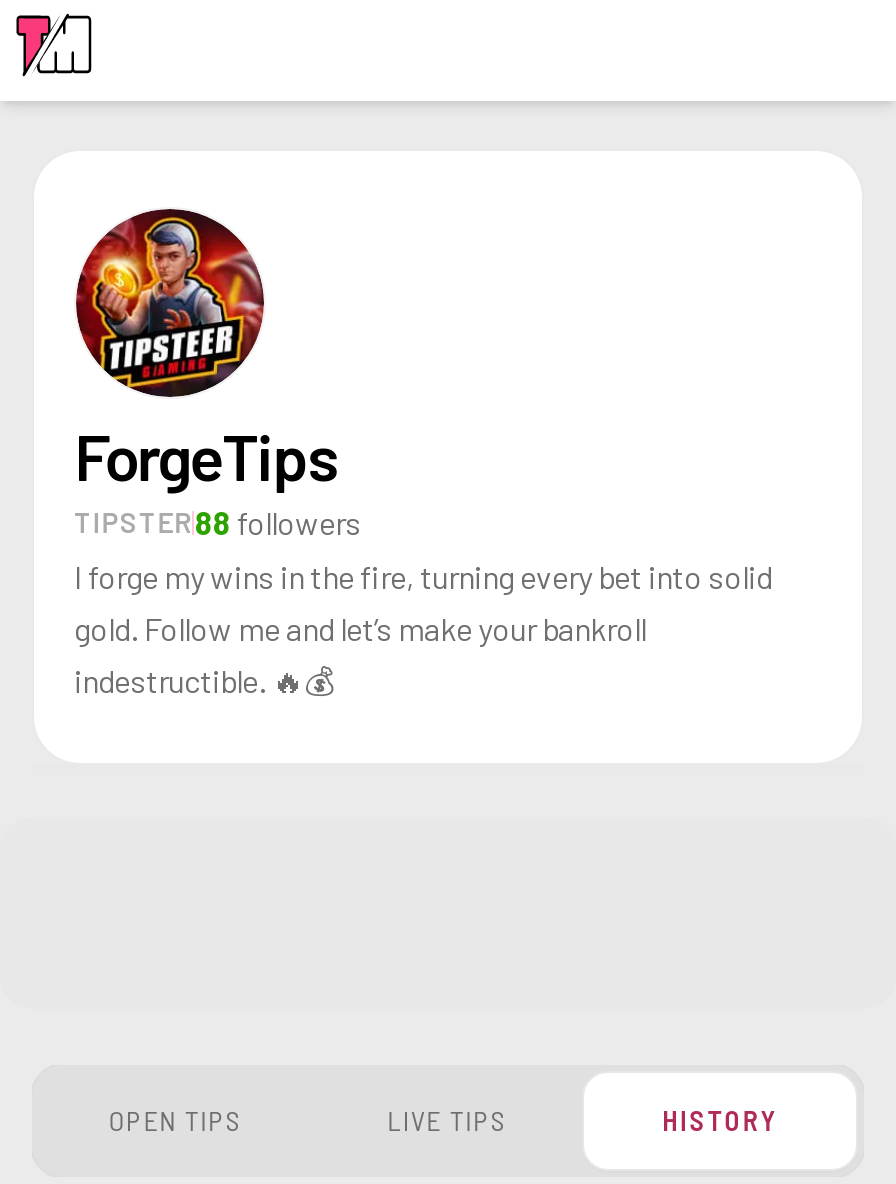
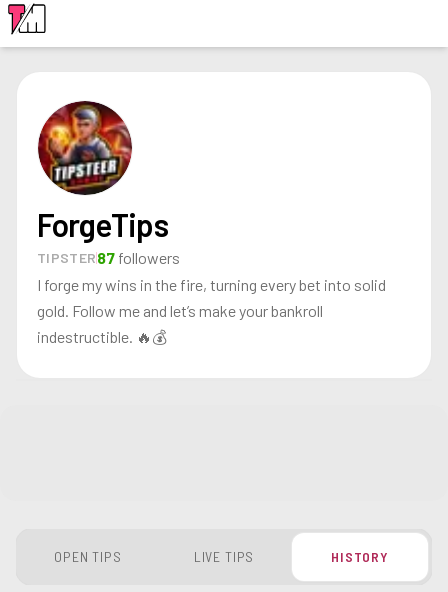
- TIPSTER88 followers
+ TIPSTER87 followers
